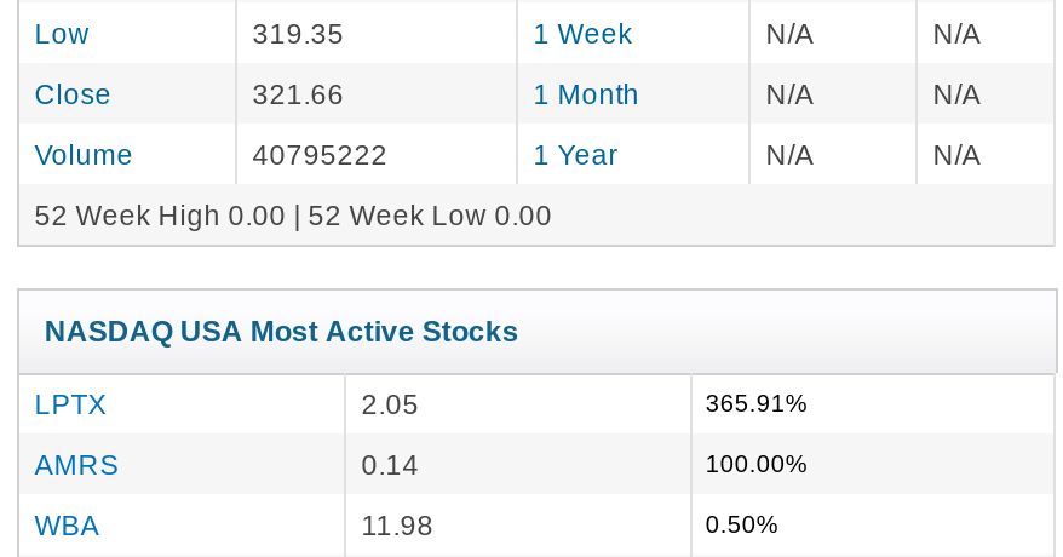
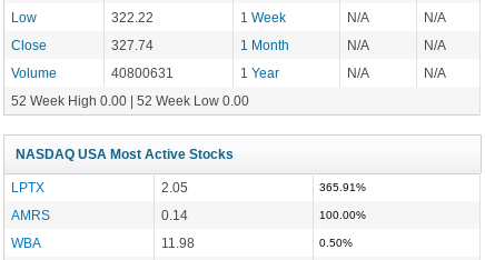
- 319.35
+ 322.22

- 321.66
+ 327.74

- 40795222
+ 40800631
